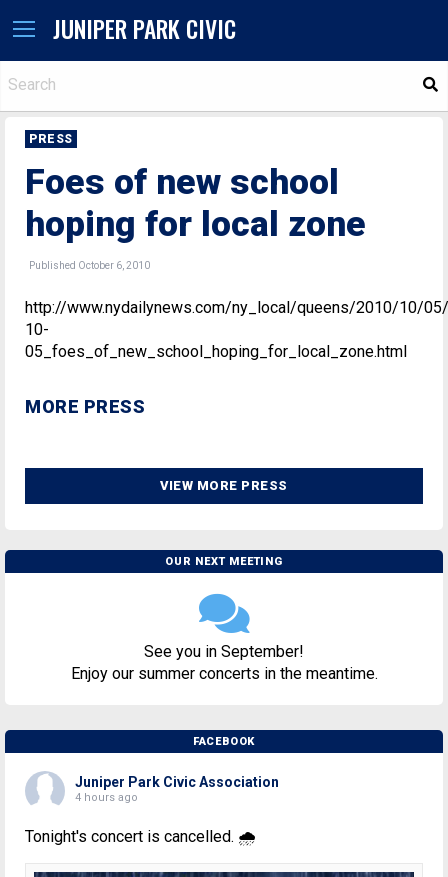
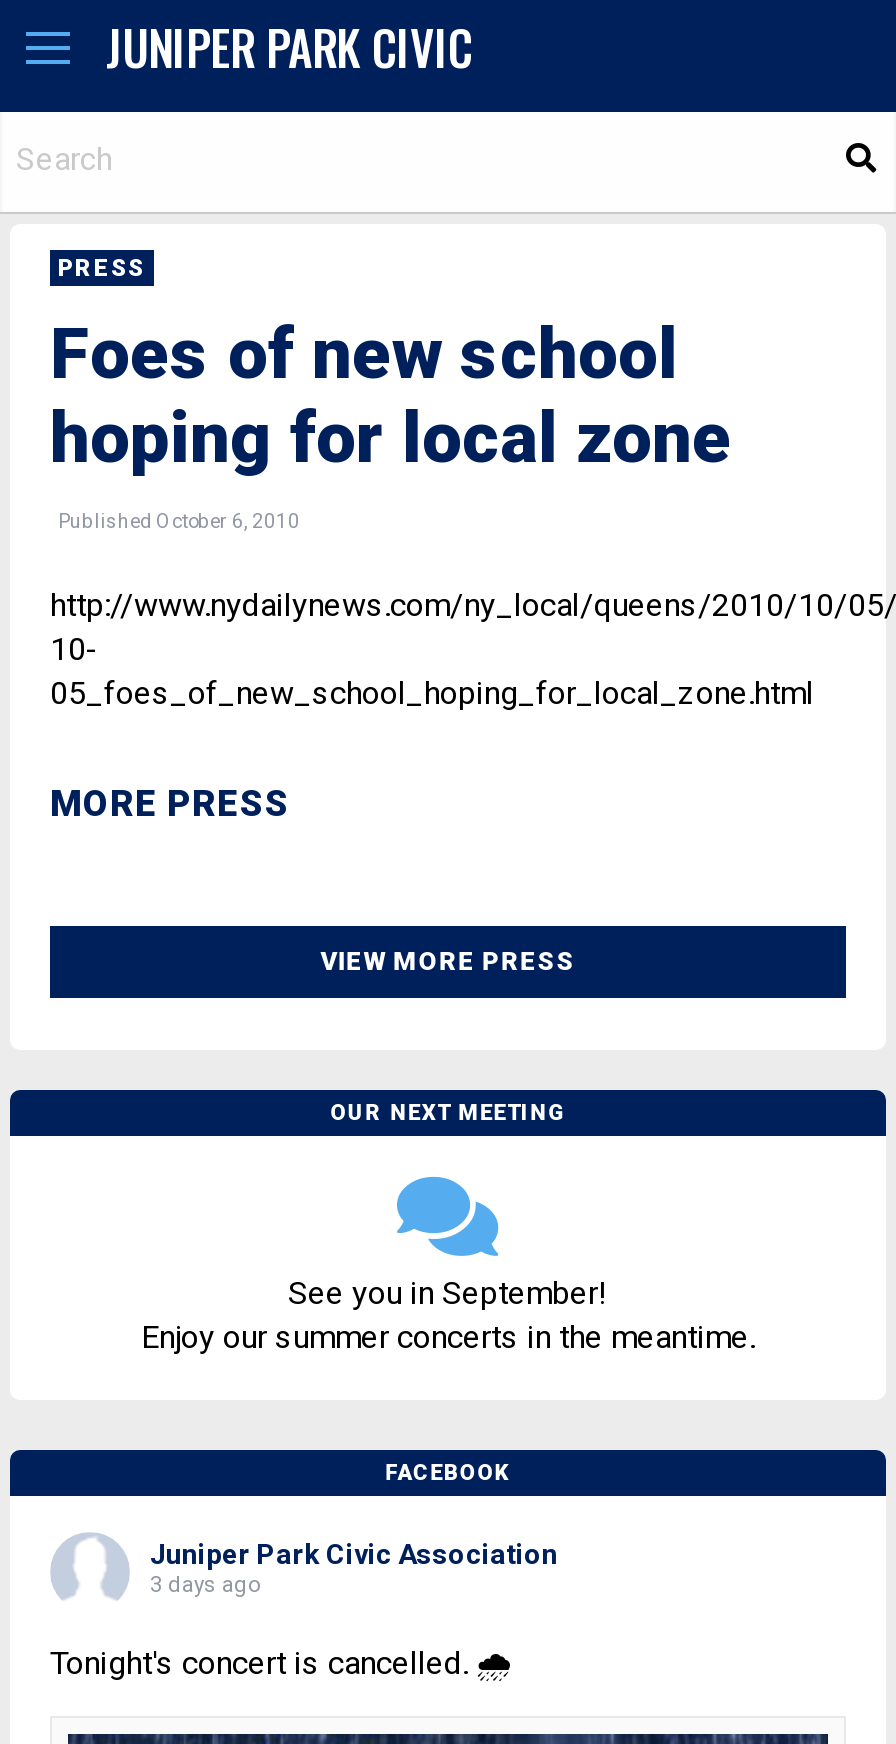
- 4 hours ago
+ 3 days ago
